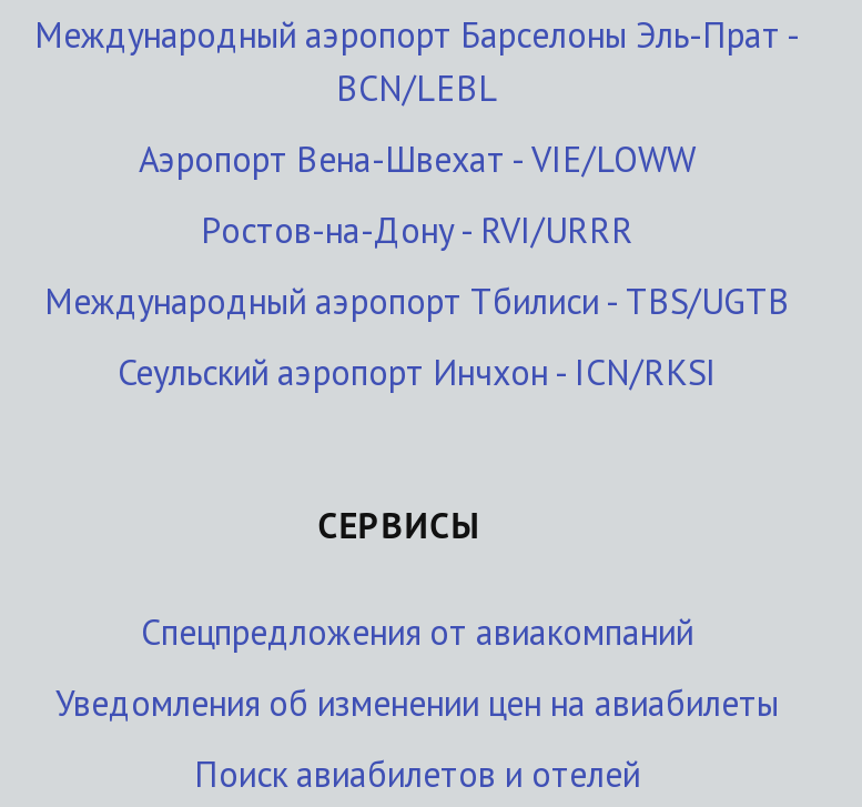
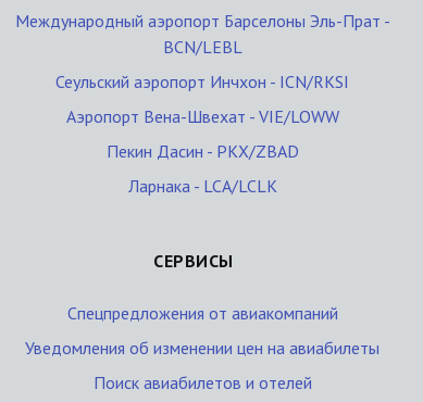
moved down: Аэропорт Вена-Швехат - VIE/LOWW

- Ростов-на-Дону - RVI/URRR
- Международный аэропорт Тбилиси - TBS/UGTB

moved up: Сеульский аэропорт Инчхон - ICN/RKSI

+ Пекин Дасин - PKX/ZBAD
+ Ларнака - LCA/LCLK
